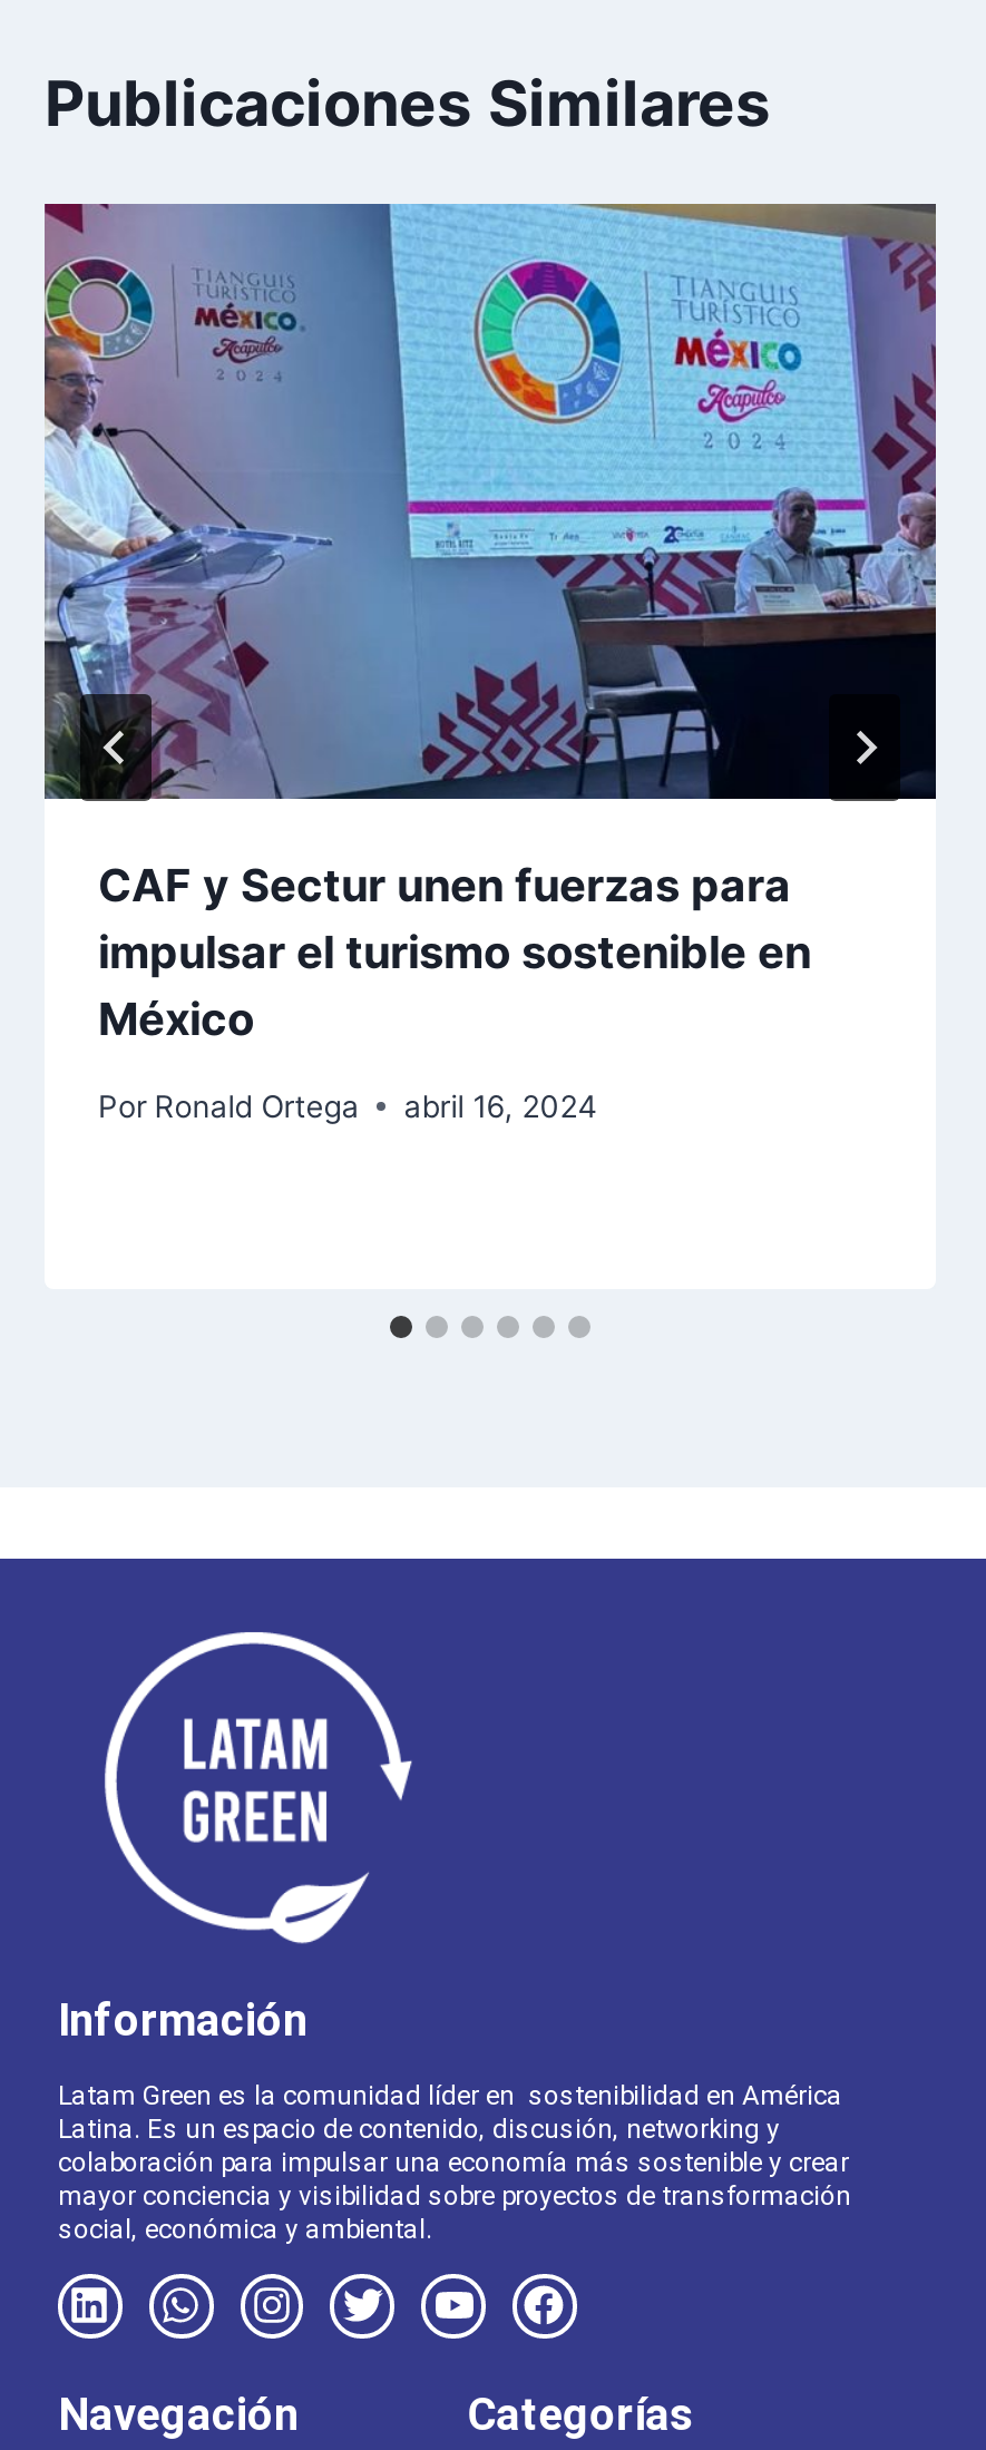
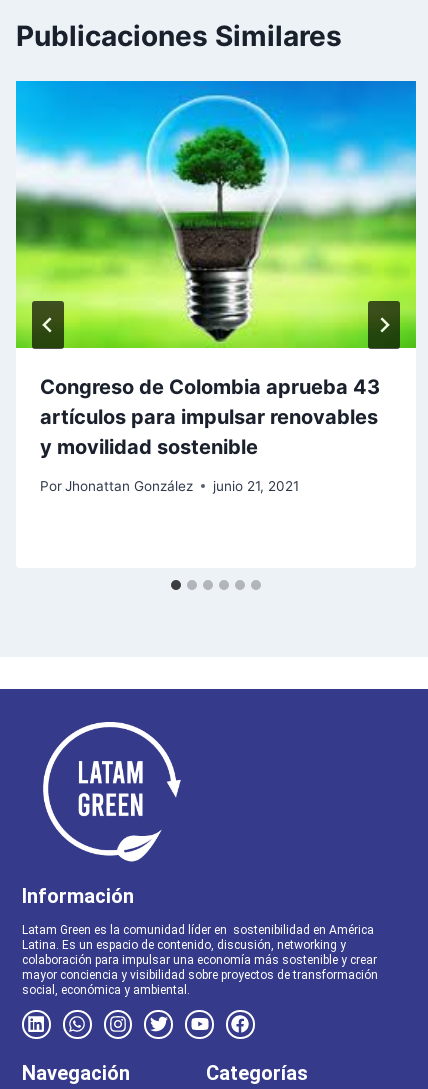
- [image]
- CAF y Sectur unen fuerzas para
- impulsar el turismo sostenible en
- México
+ [image]
+ Congreso de Colombia aprueba 43
+ artículos para impulsar renovables
+ y movilidad sostenible

- Por Ronald Ortega
- abril 16, 2024
+ Por Jhonattan González
+ junio 21, 2021
